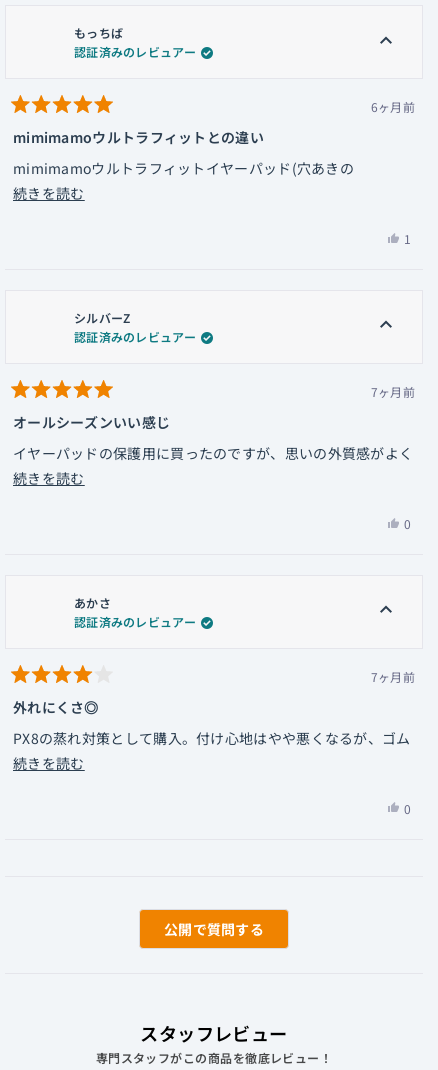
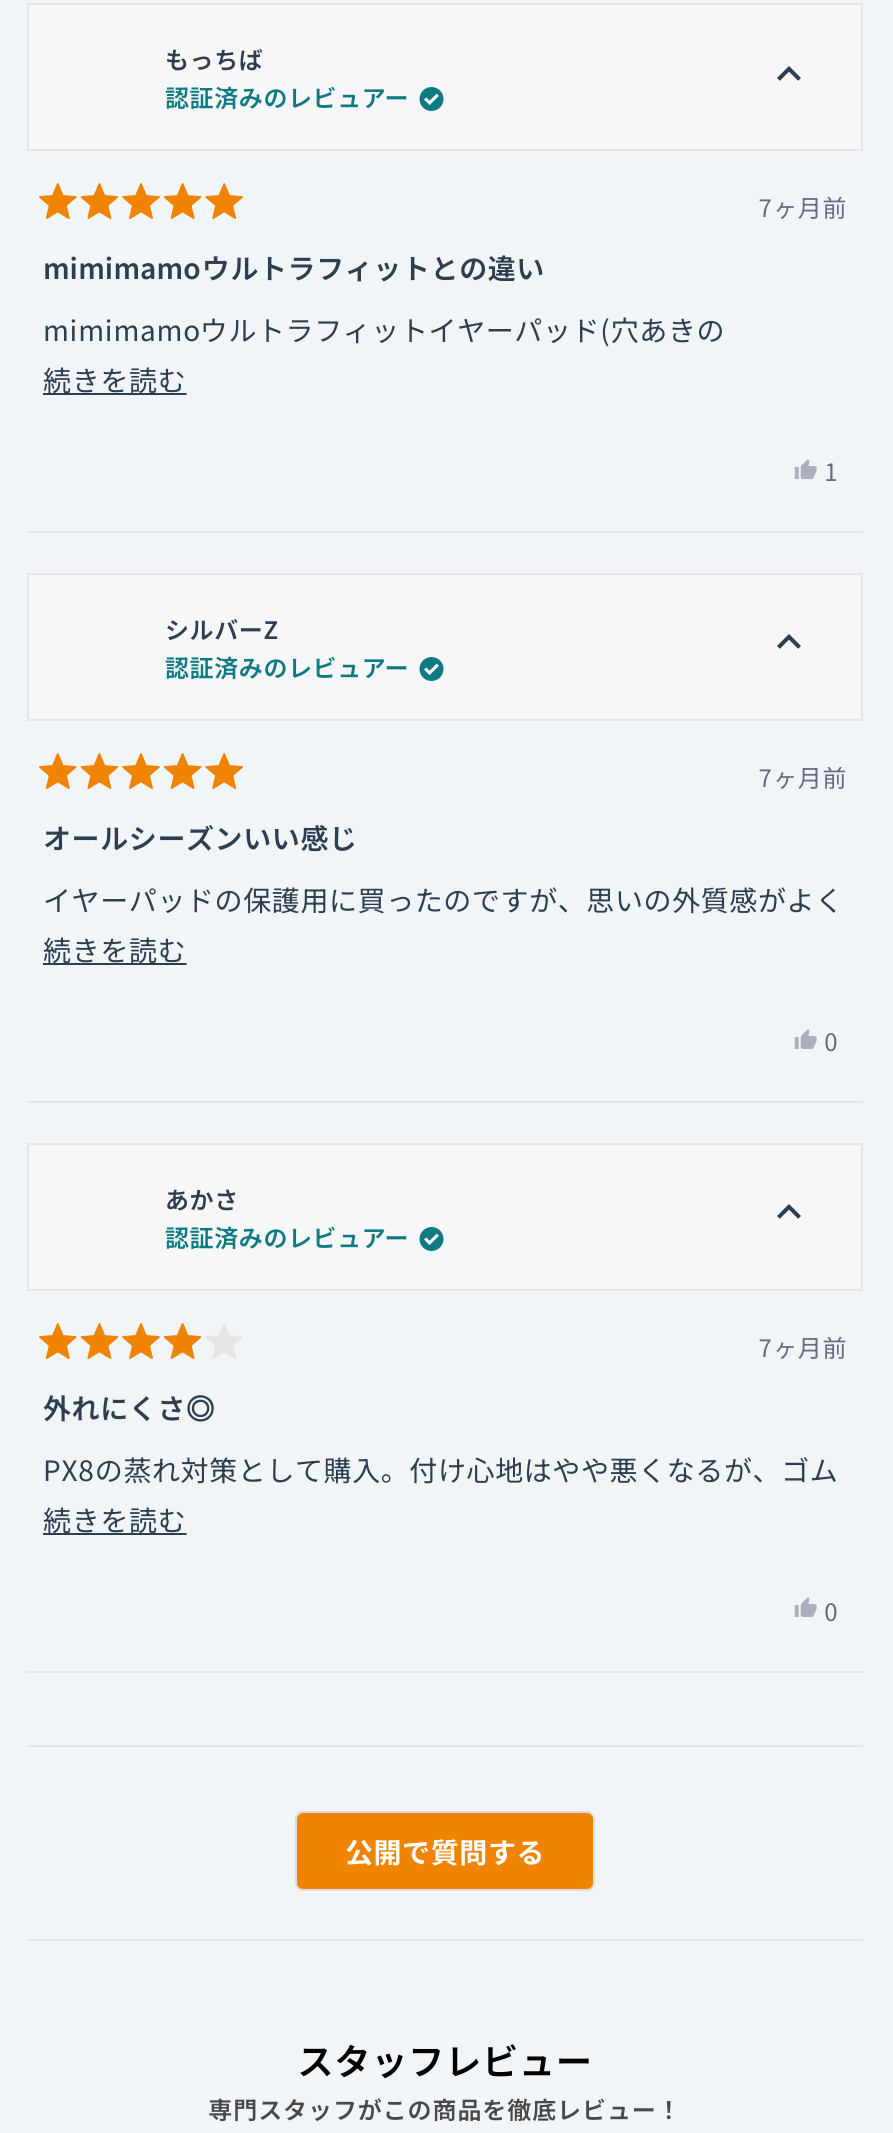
- 6ヶ月前
+ 7ヶ月前
